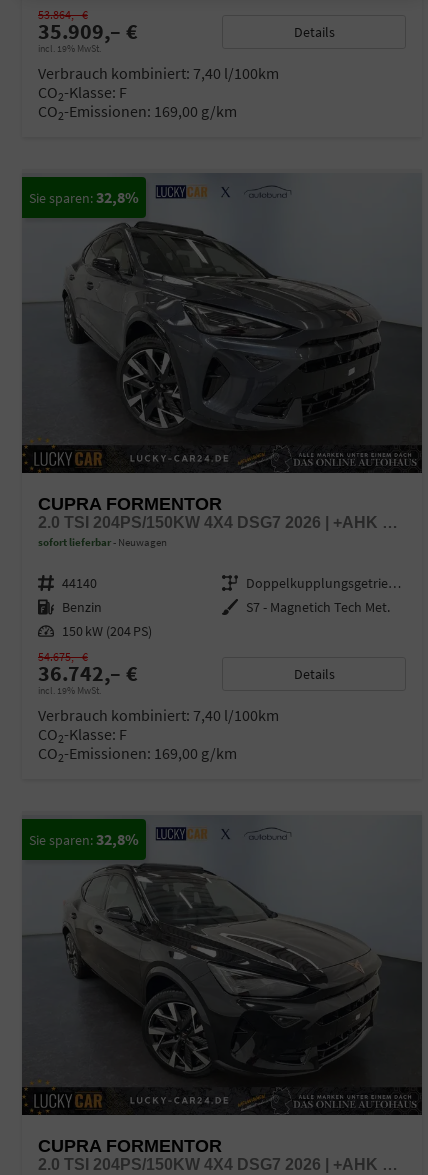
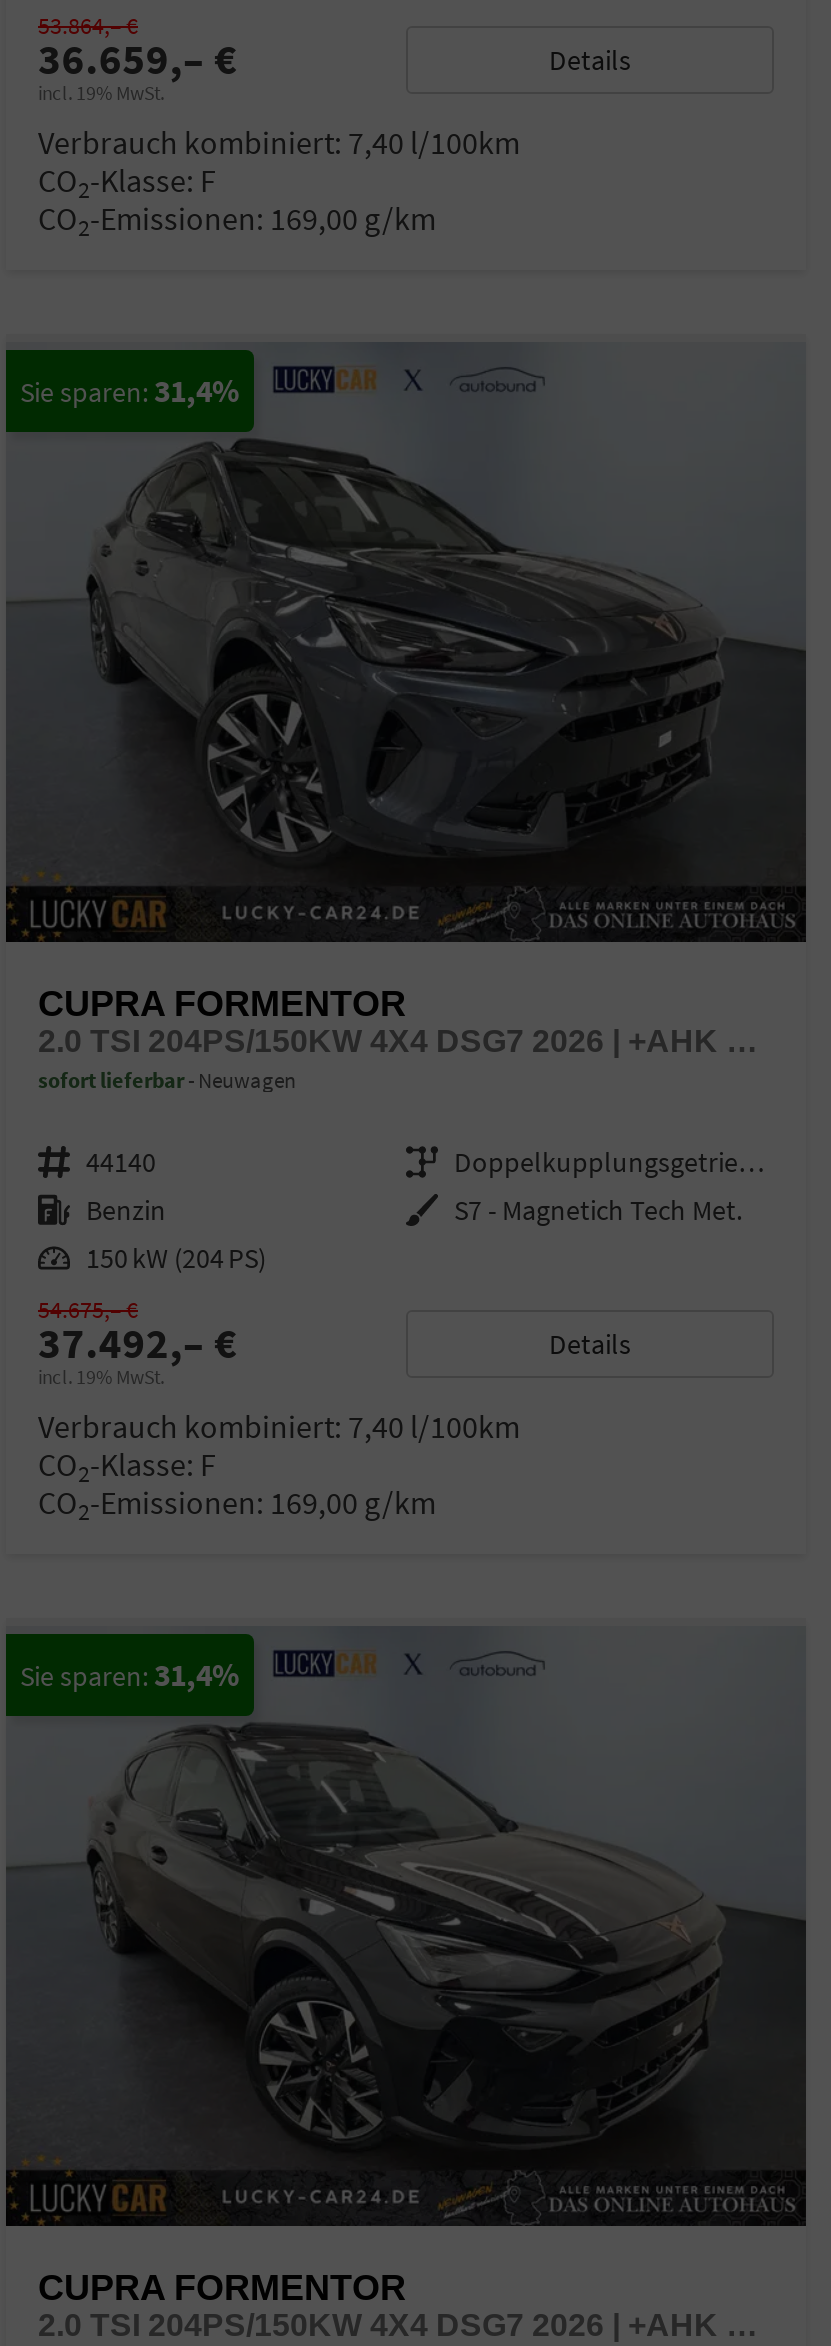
- 35.909,– €
+ 36.659,– €

- 32,8%
+ 31,4%

- 36.742,– €
+ 37.492,– €

- 32,8%
+ 31,4%
